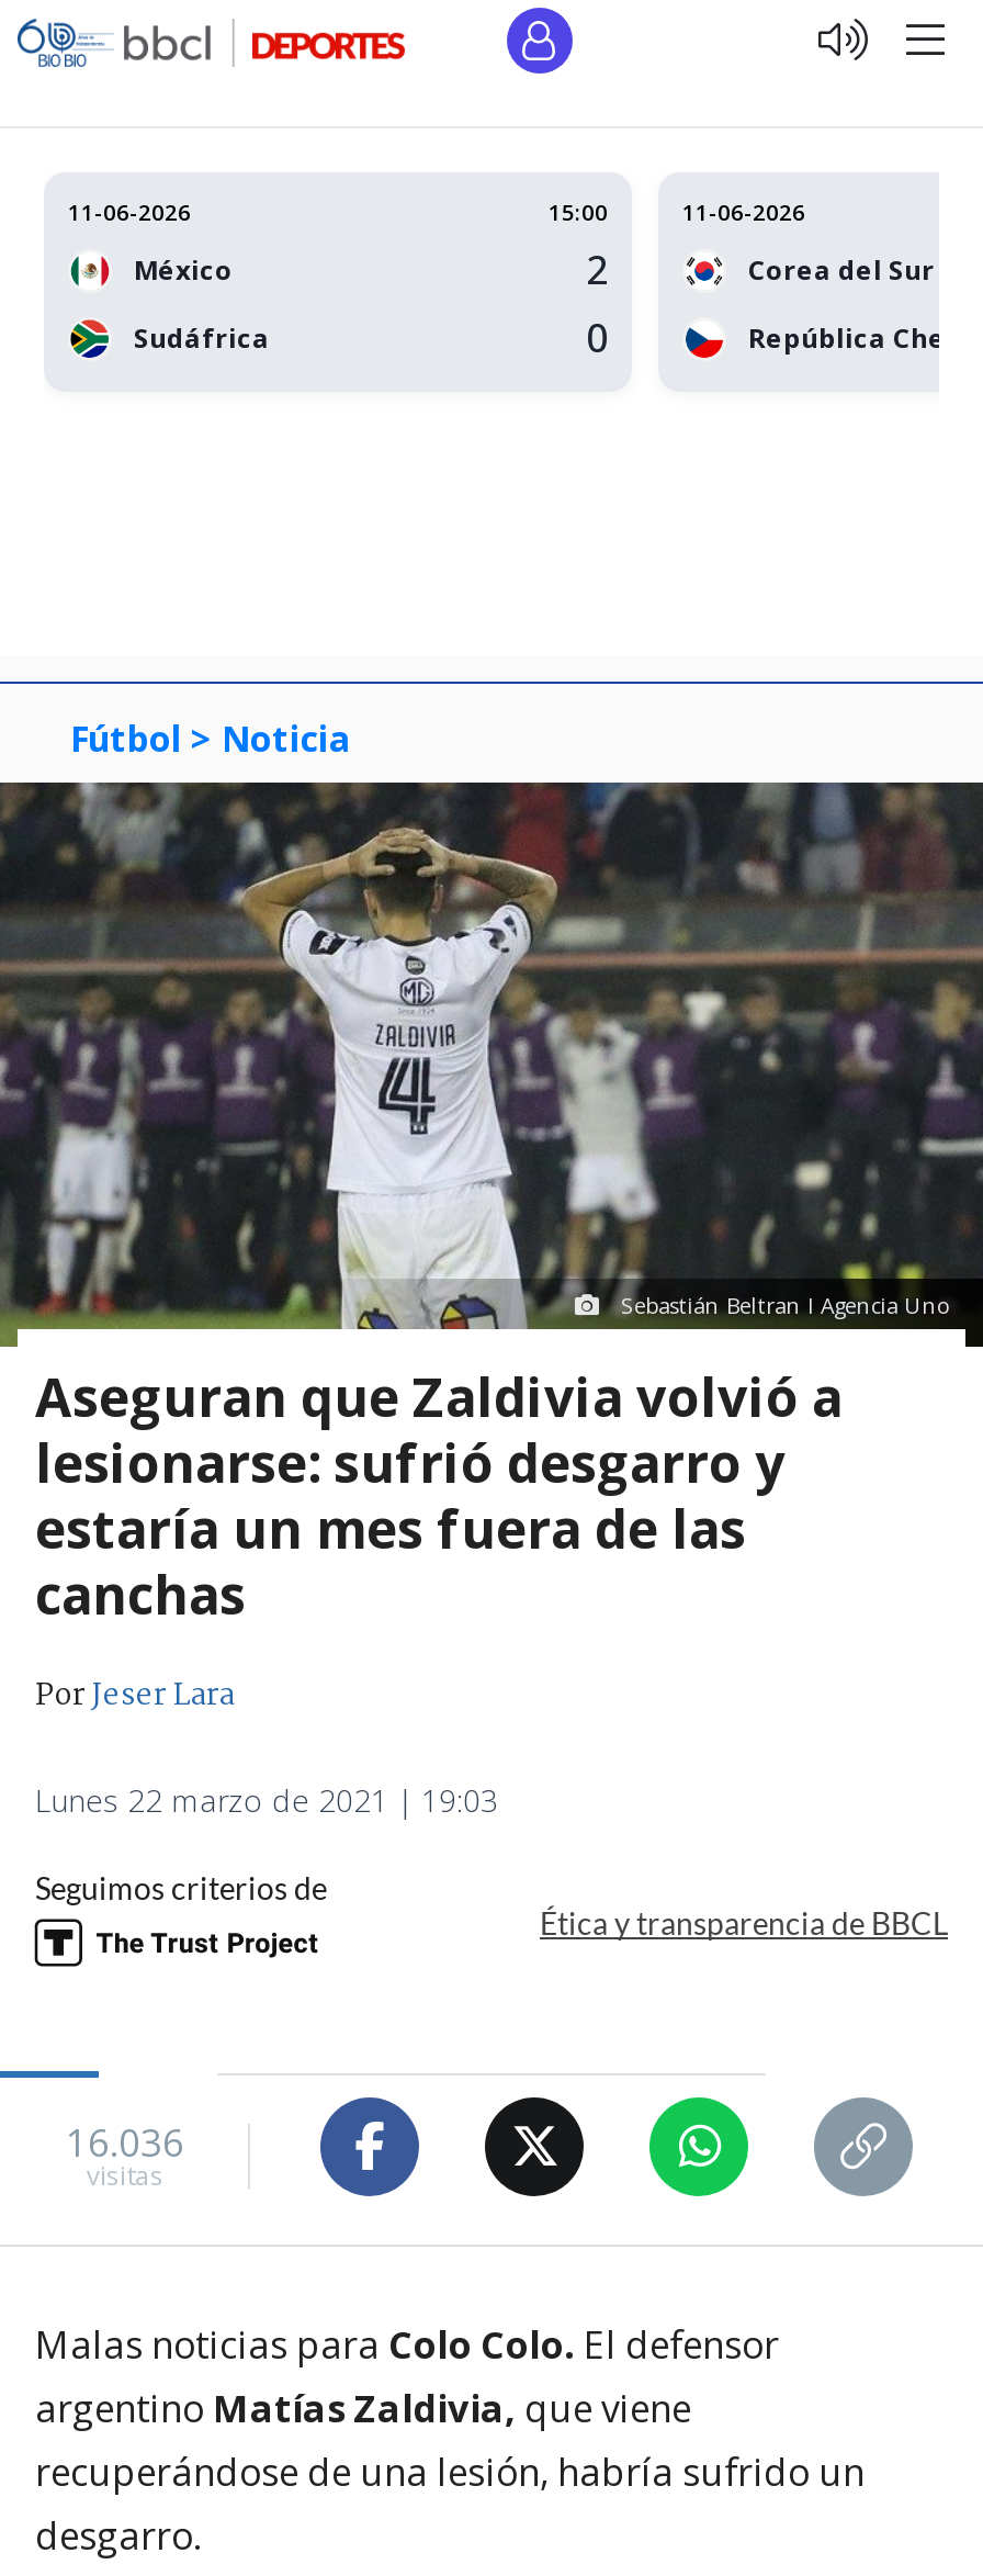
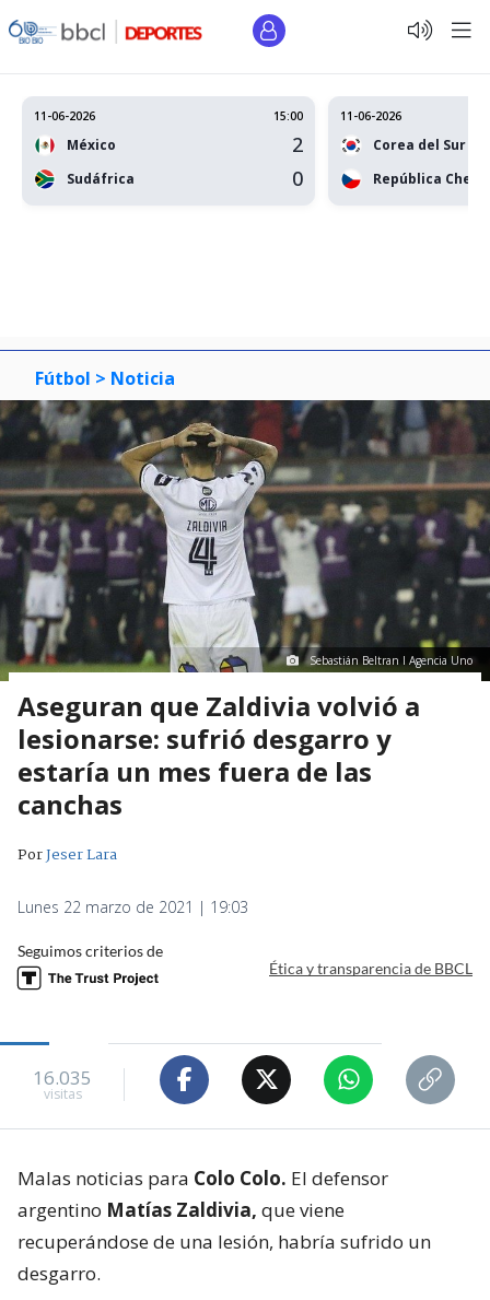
- 16.036
+ 16.035
